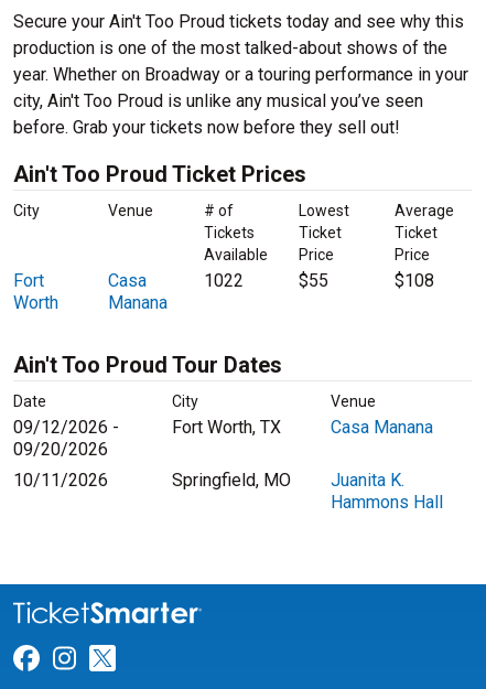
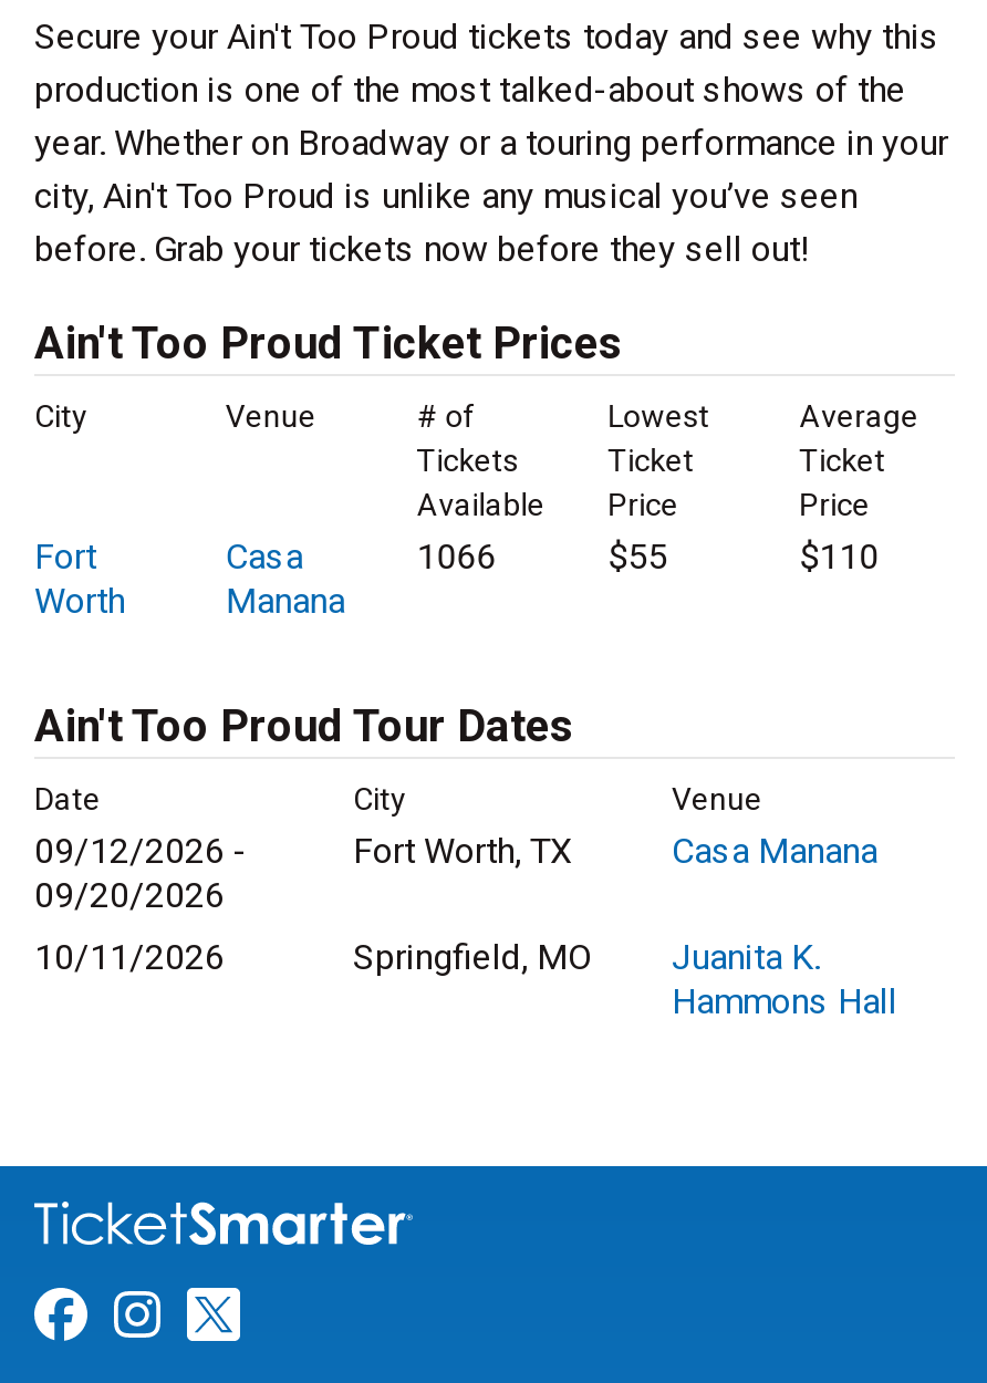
- 1022
+ 1066

- $108
+ $110
